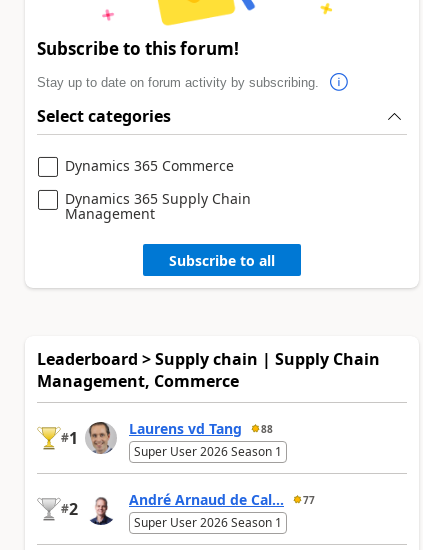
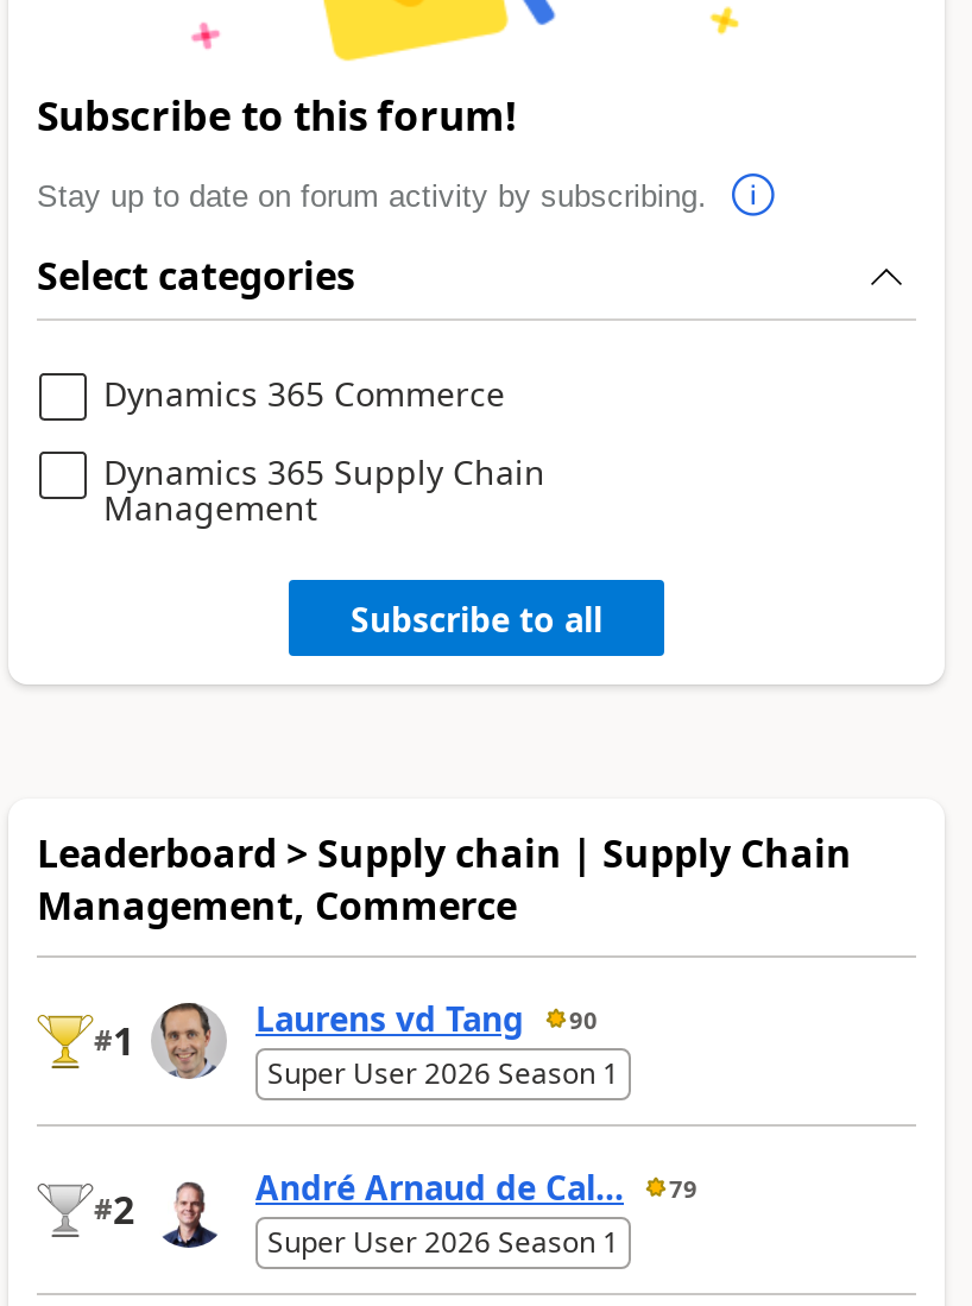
- Laurens vd Tang 88
+ Laurens vd Tang 90

- André Arnaud de Cal... 77
+ André Arnaud de Cal... 79
